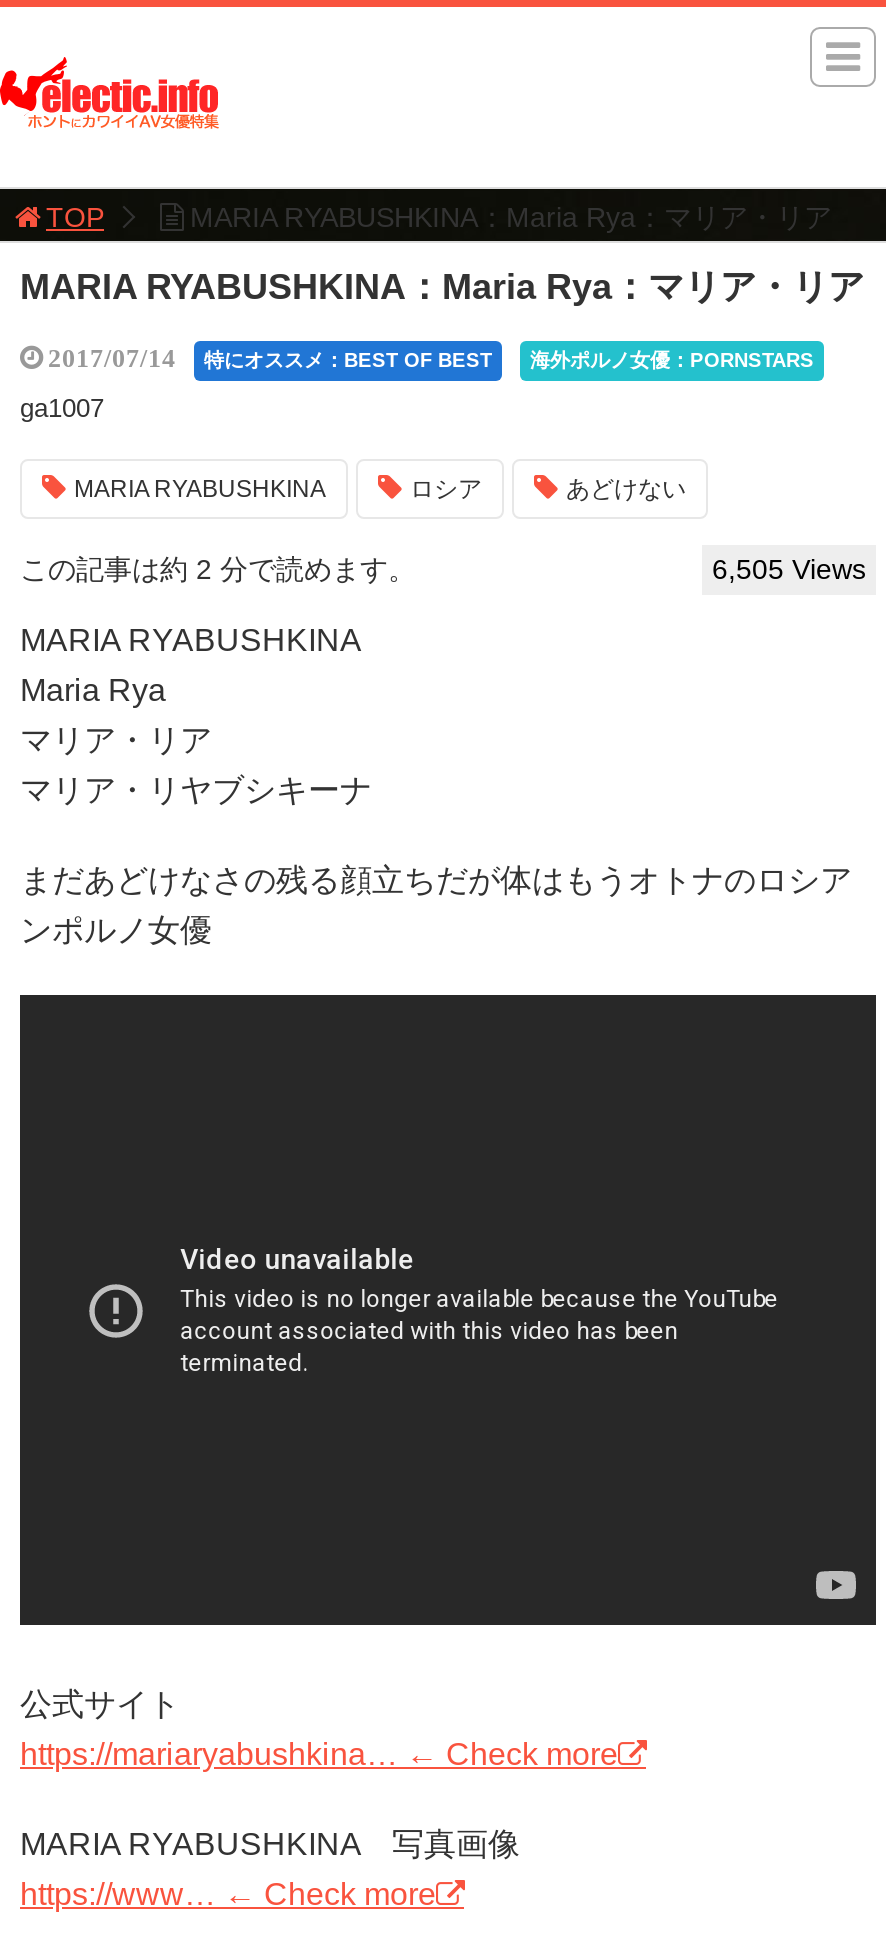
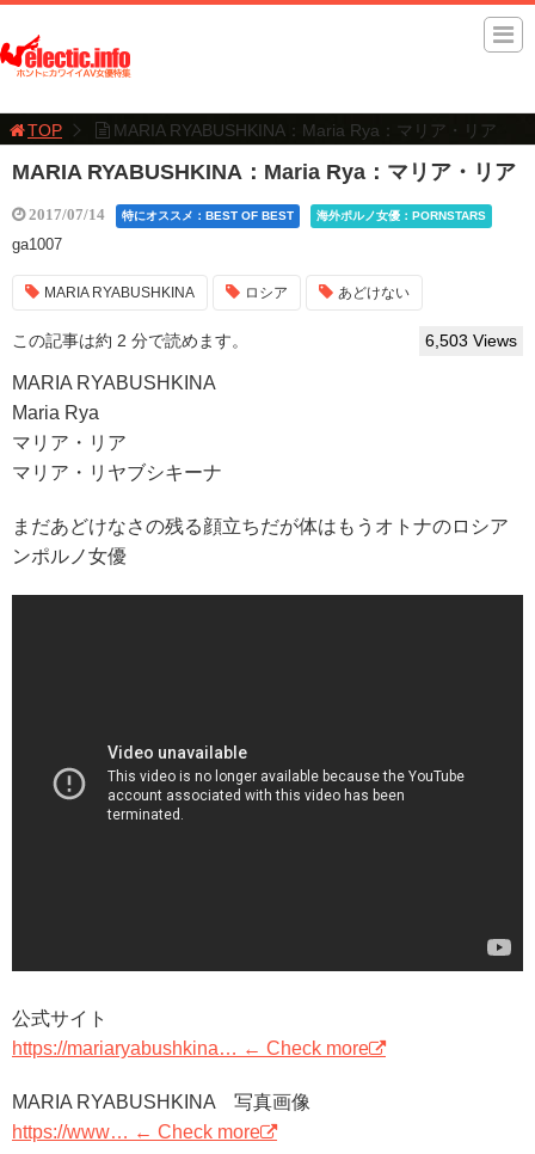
- 6,505 Views
+ 6,503 Views
